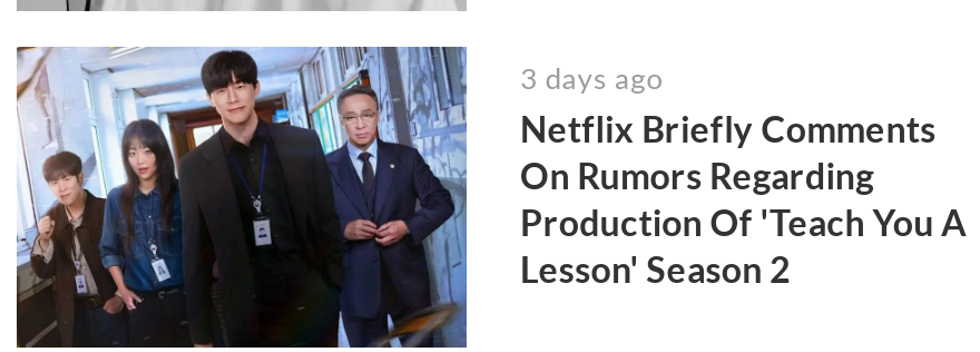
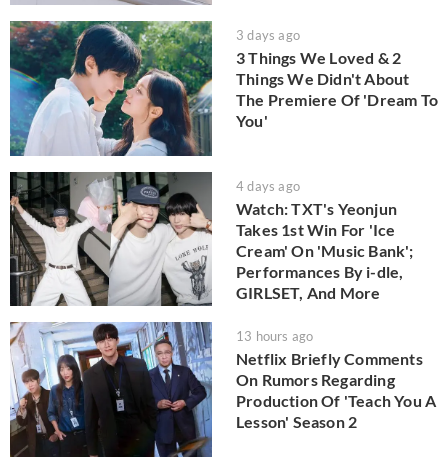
+ [image]
+ 3 Things We Loved & 2
+ Things We Didn't About
+ The Premiere Of 'Dream To
+ You'

+ [image]
+ 4 days ago
+ Watch: TXT's Yeonjun
+ Takes 1st Win For 'Ice
+ Cream' On 'Music Bank';
+ Performances By i-dle,
+ GIRLSET, And More
+ 13 hours ago
